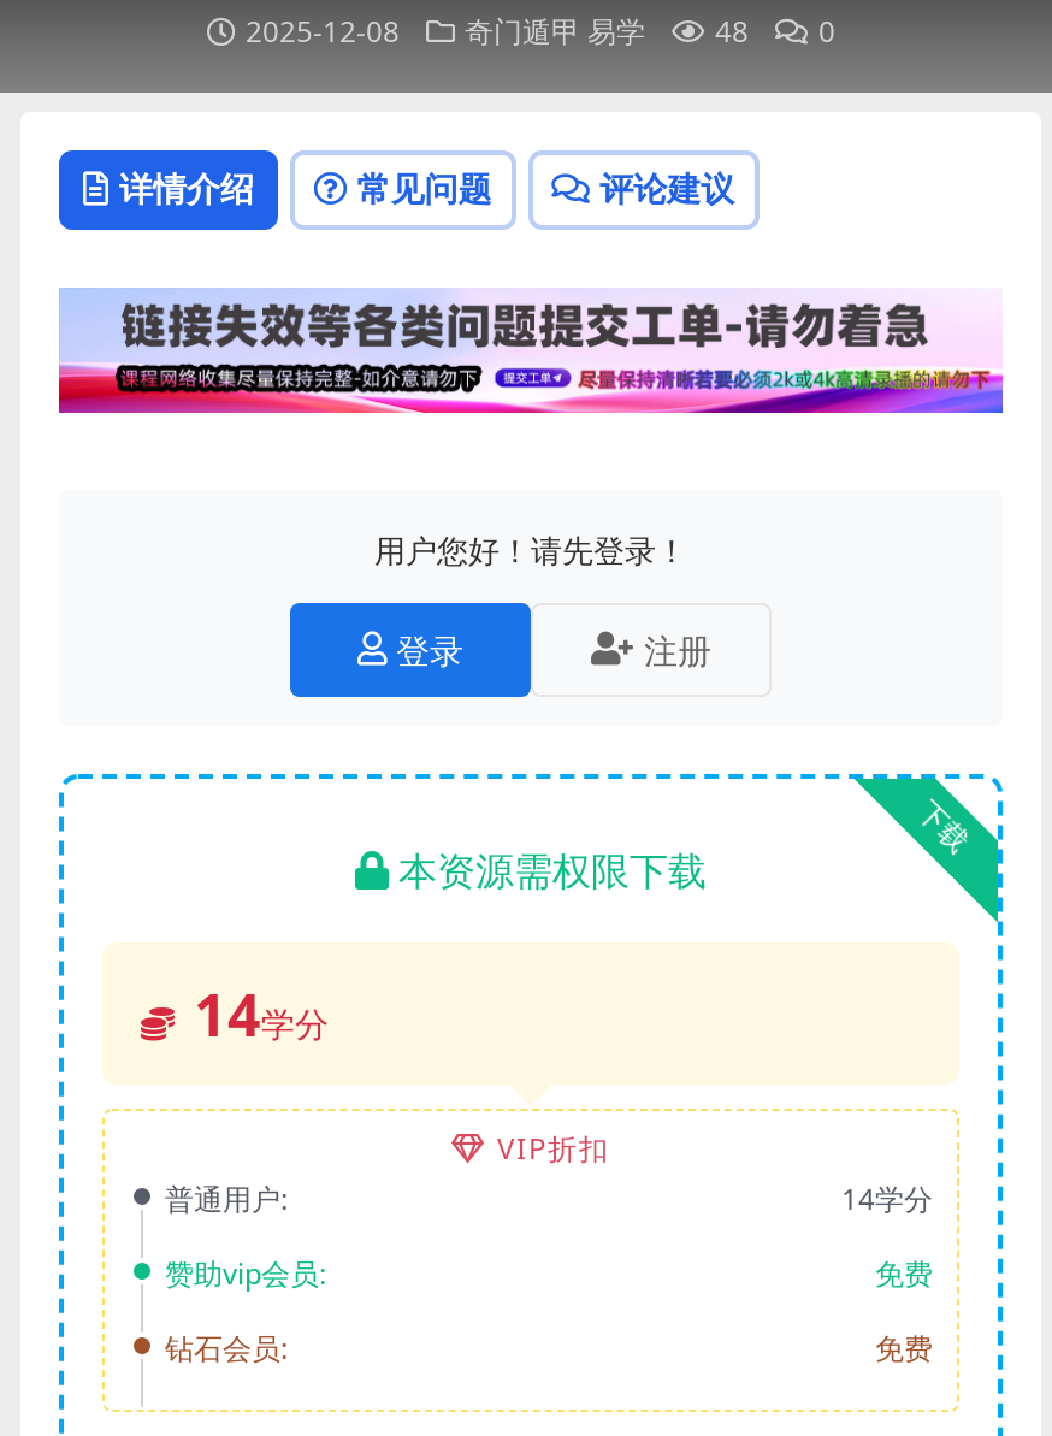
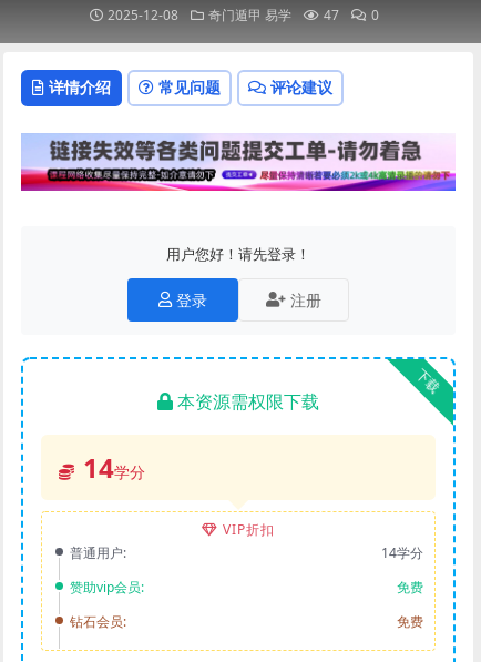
- 2025-12-08 奇门遁甲 易学 48 0
+ 2025-12-08 奇门遁甲 易学 47 0
